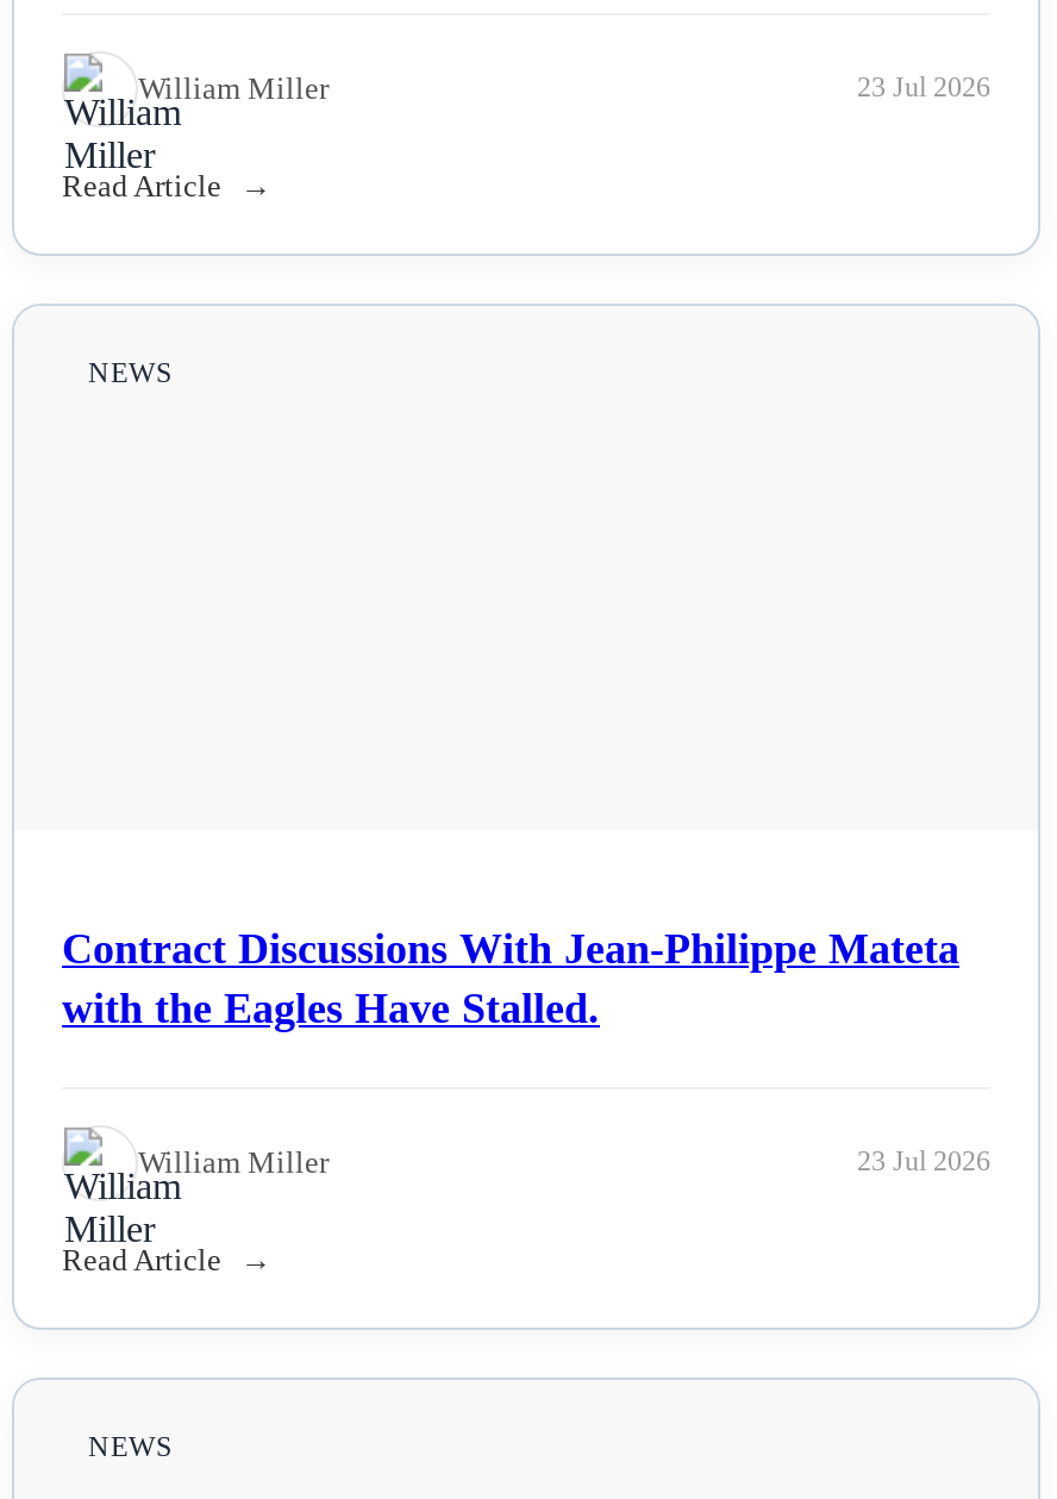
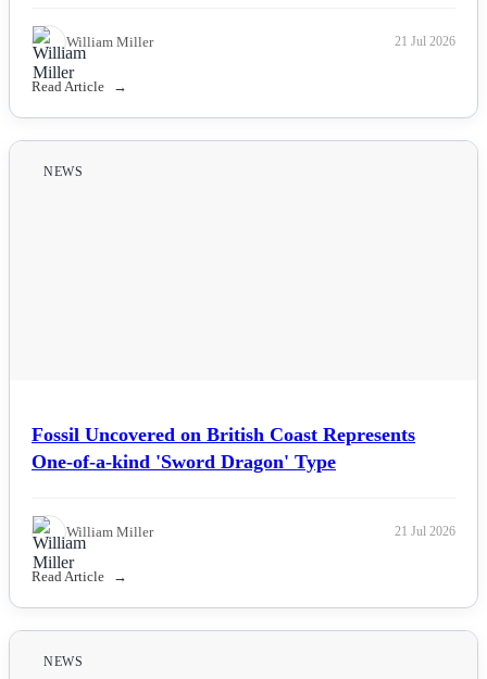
- 23 Jul 2026
+ 21 Jul 2026

- Contract Discussions With Jean-Philippe Mateta
- with the Eagles Have Stalled.
+ Fossil Uncovered on British Coast Represents
+ One-of-a-kind 'Sword Dragon' Type

- 23 Jul 2026
+ 21 Jul 2026
